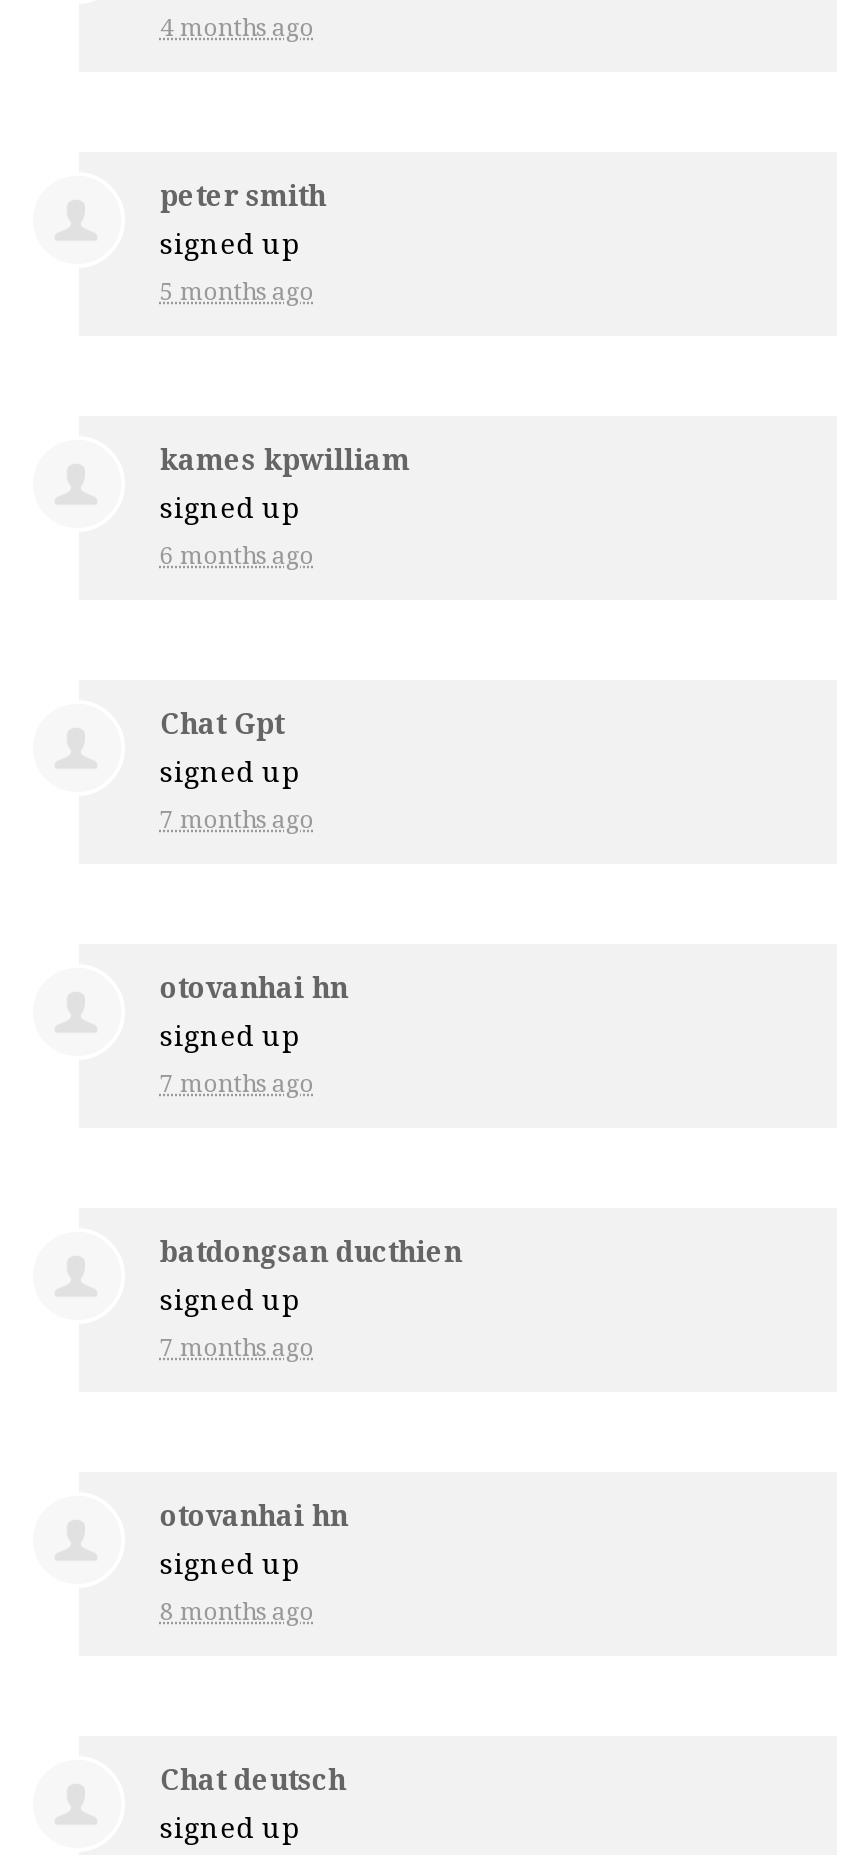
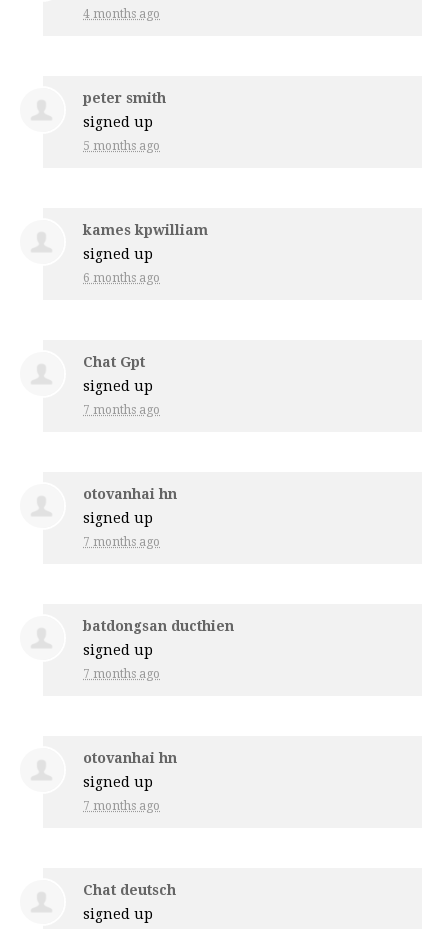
- 8 months ago
+ 7 months ago
